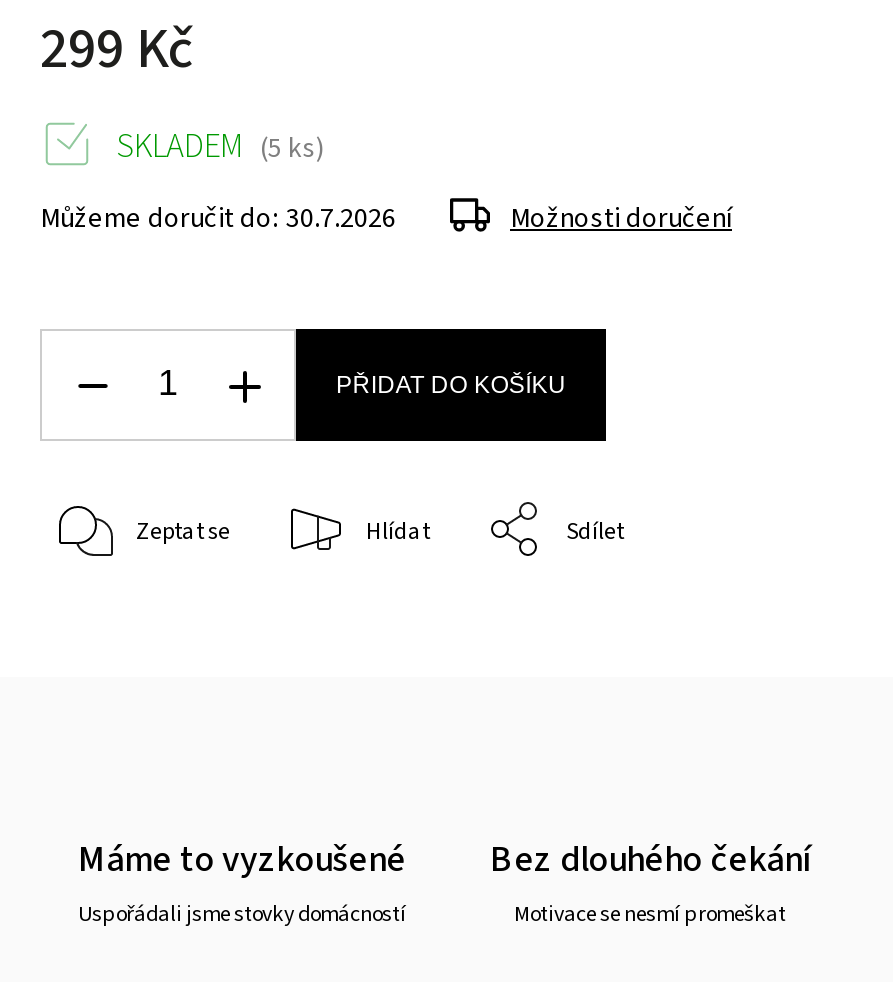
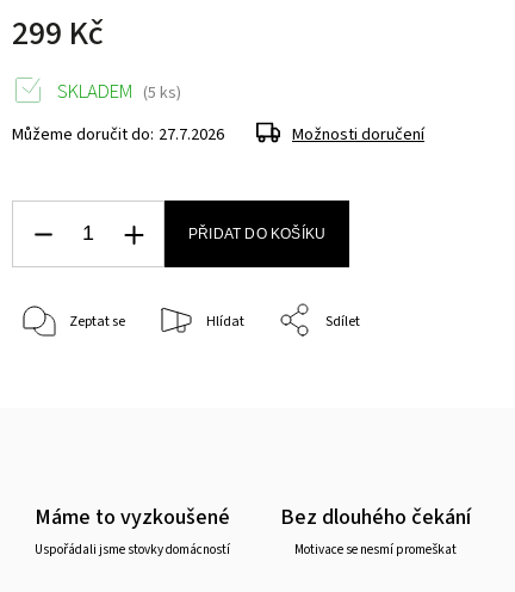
- Můžeme doručit do: 30.7.2026
+ Můžeme doručit do: 27.7.2026
